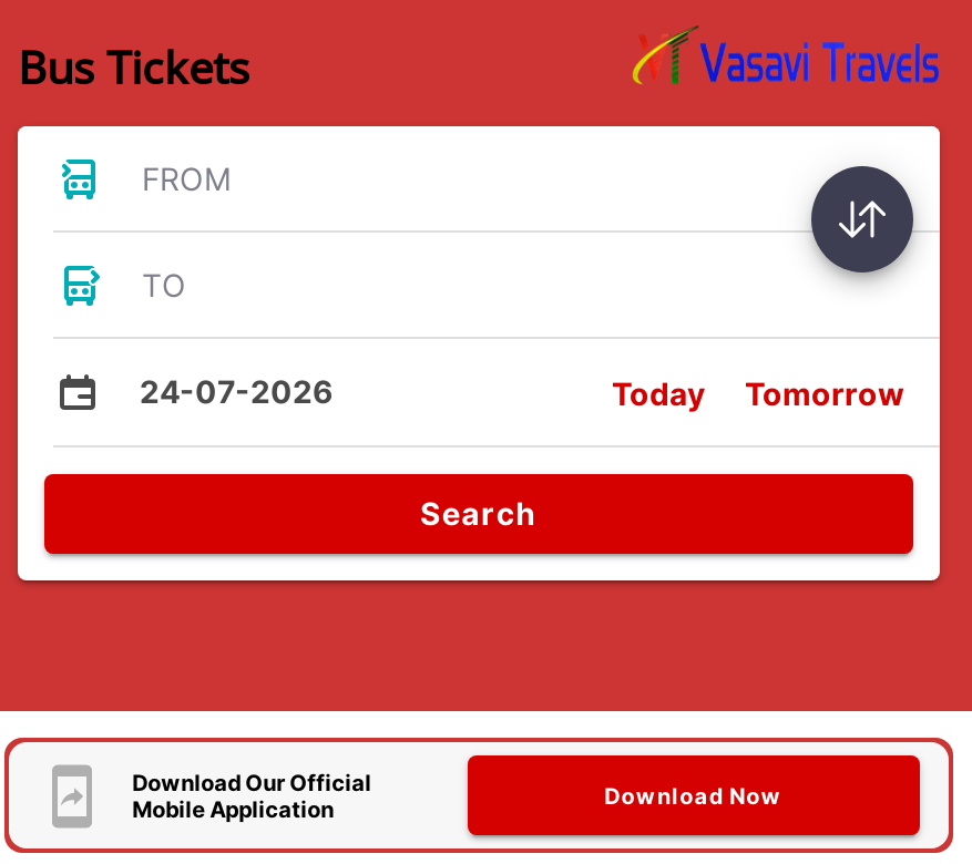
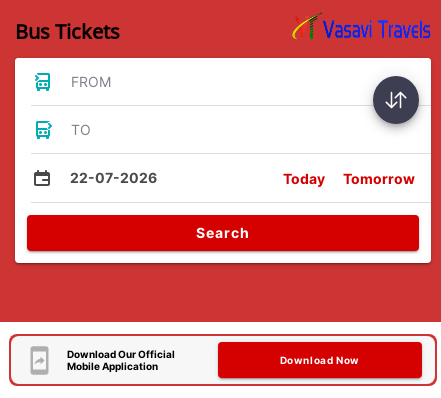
- 24-07-2026
+ 22-07-2026
